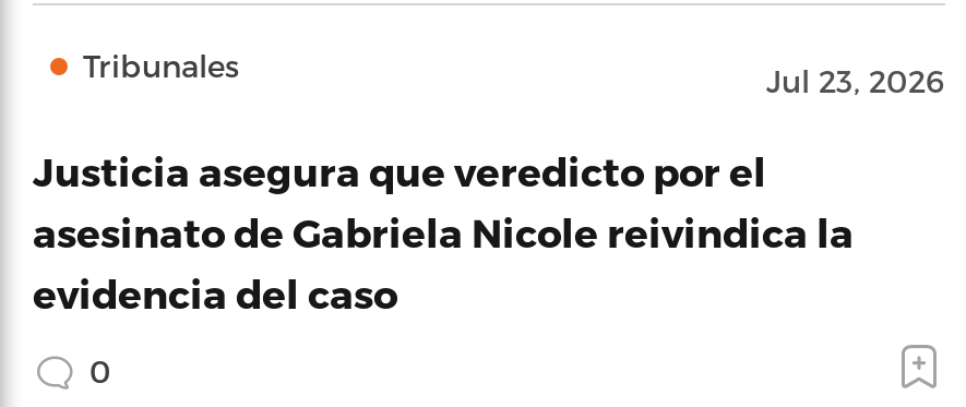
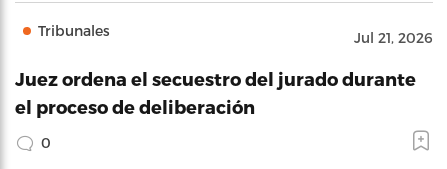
- Jul 23, 2026
+ Jul 21, 2026

- Justicia asegura que veredicto por el
- asesinato de Gabriela Nicole reivindica la
- evidencia del caso
+ Juez ordena el secuestro del jurado durante
+ el proceso de deliberación
